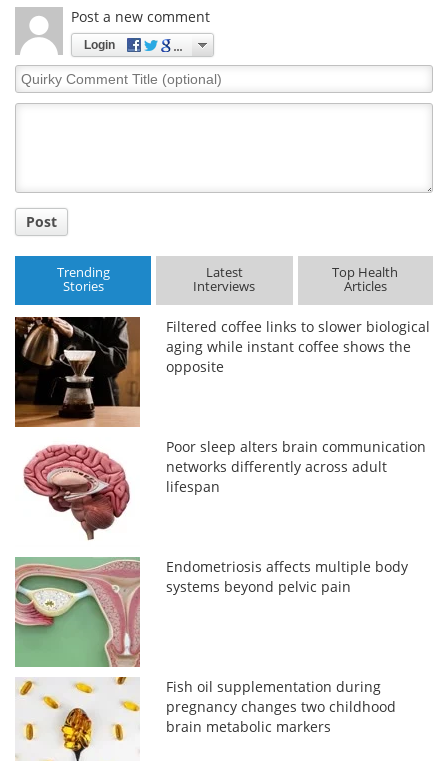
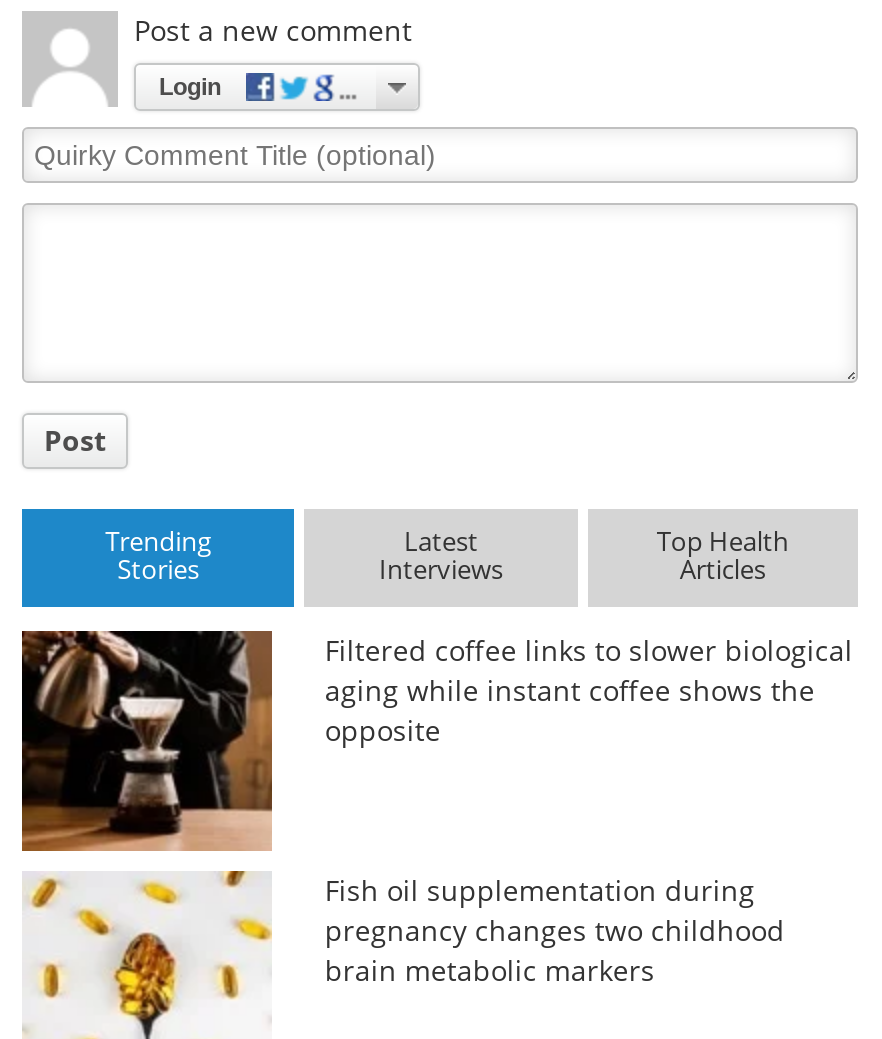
- [image]
- Poor sleep alters brain communication
- networks differently across adult
- lifespan

- [image]
- Endometriosis affects multiple body
- systems beyond pelvic pain
